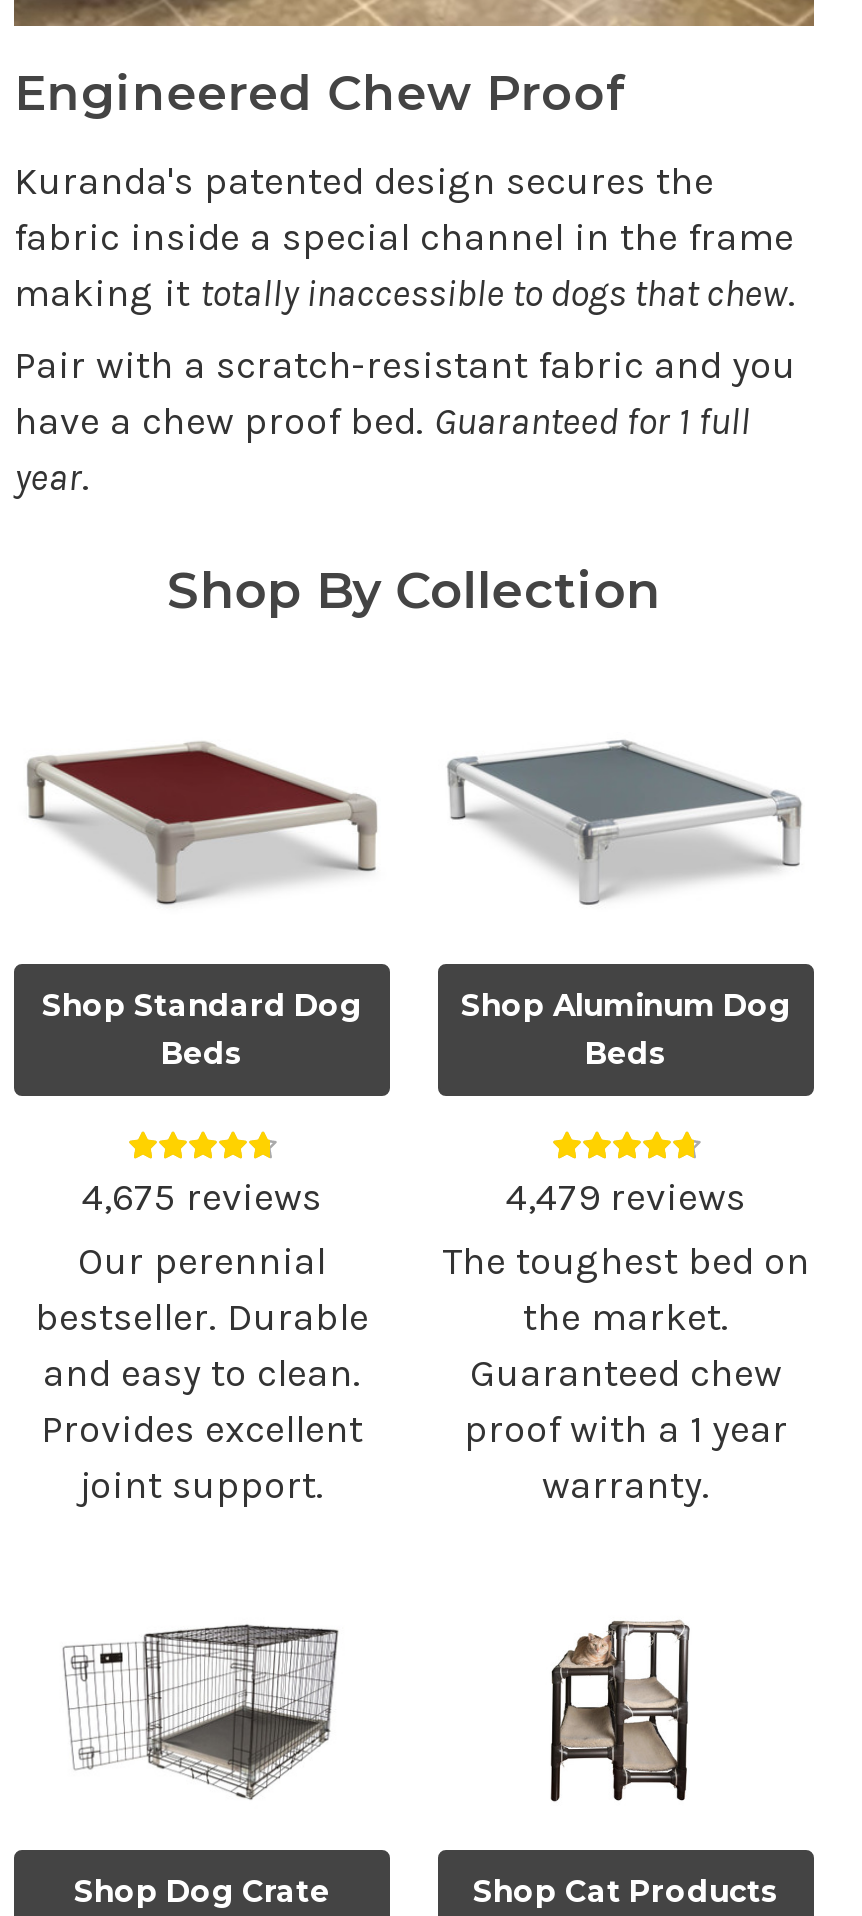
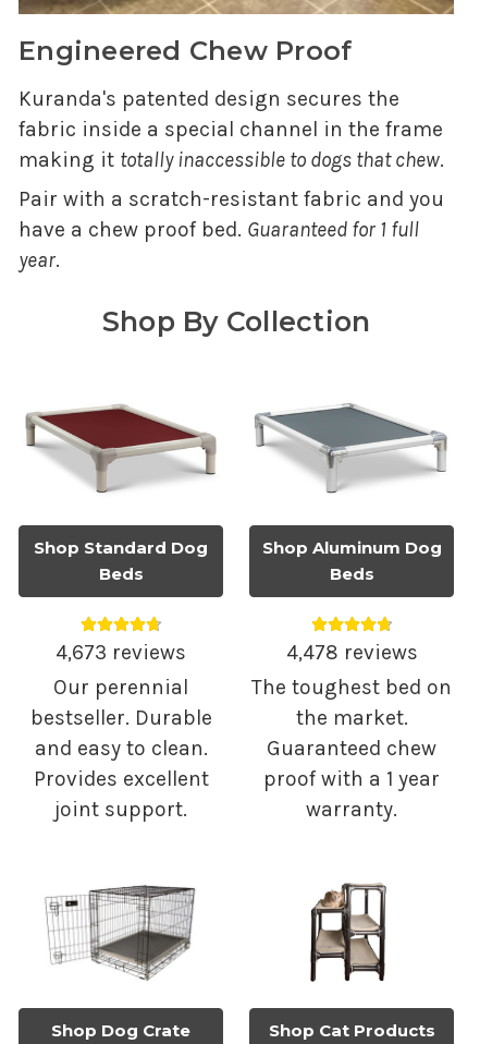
- 4,675 reviews
+ 4,673 reviews

- 4,479 reviews
+ 4,478 reviews
